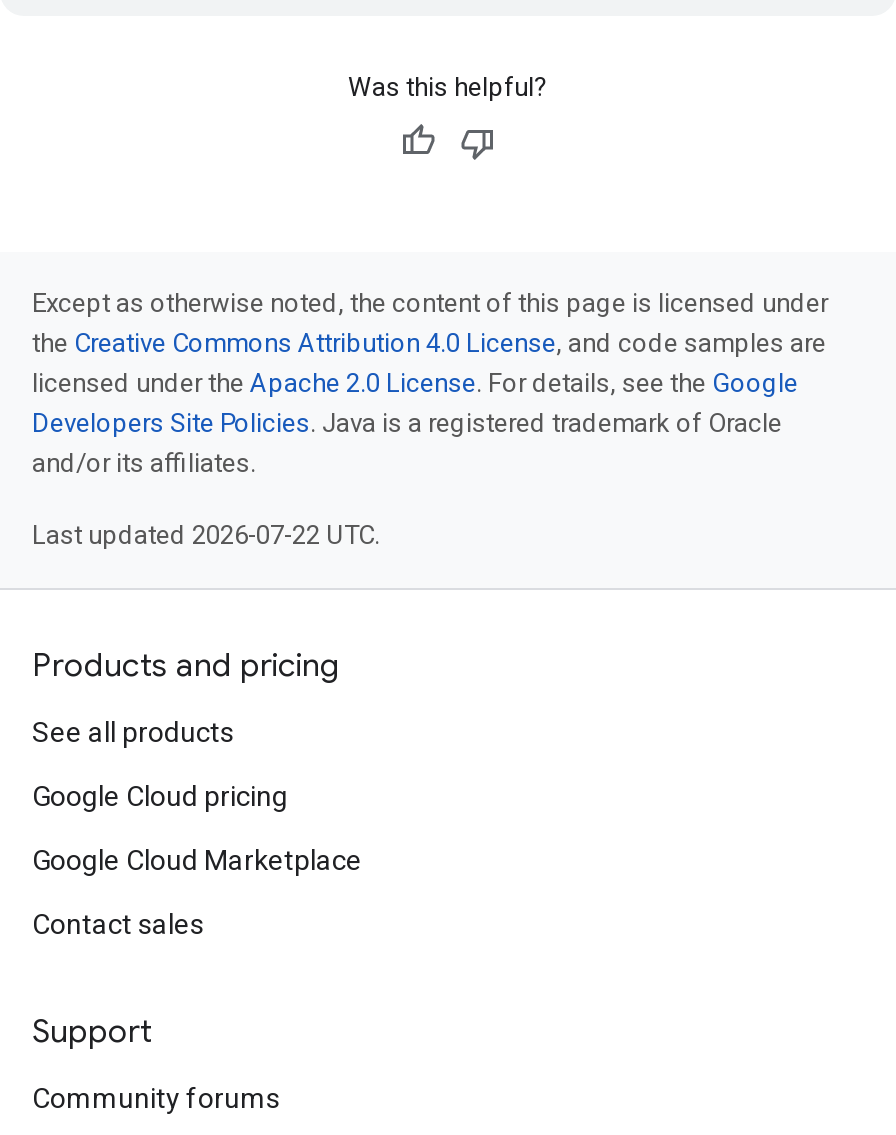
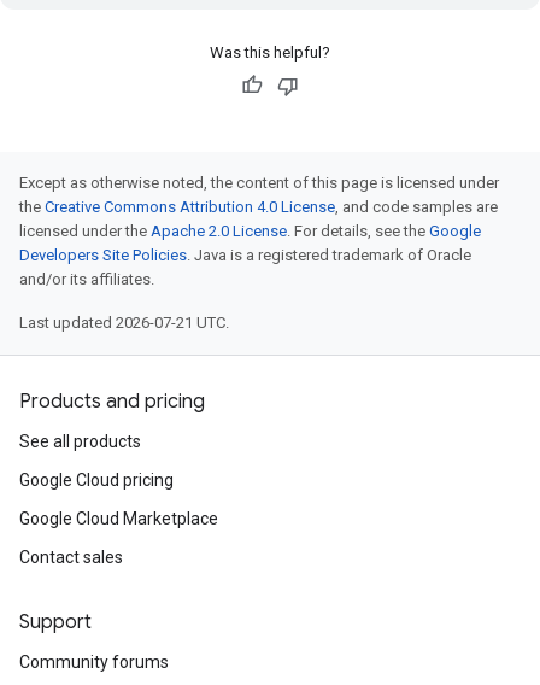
- Last updated 2026-07-22 UTC.
+ Last updated 2026-07-21 UTC.
